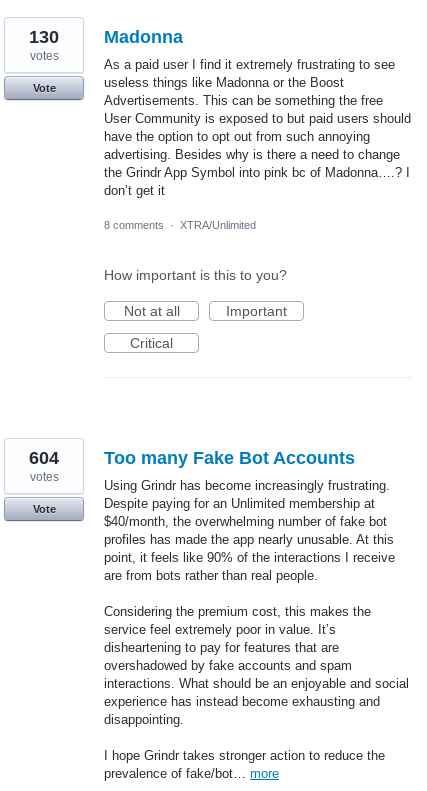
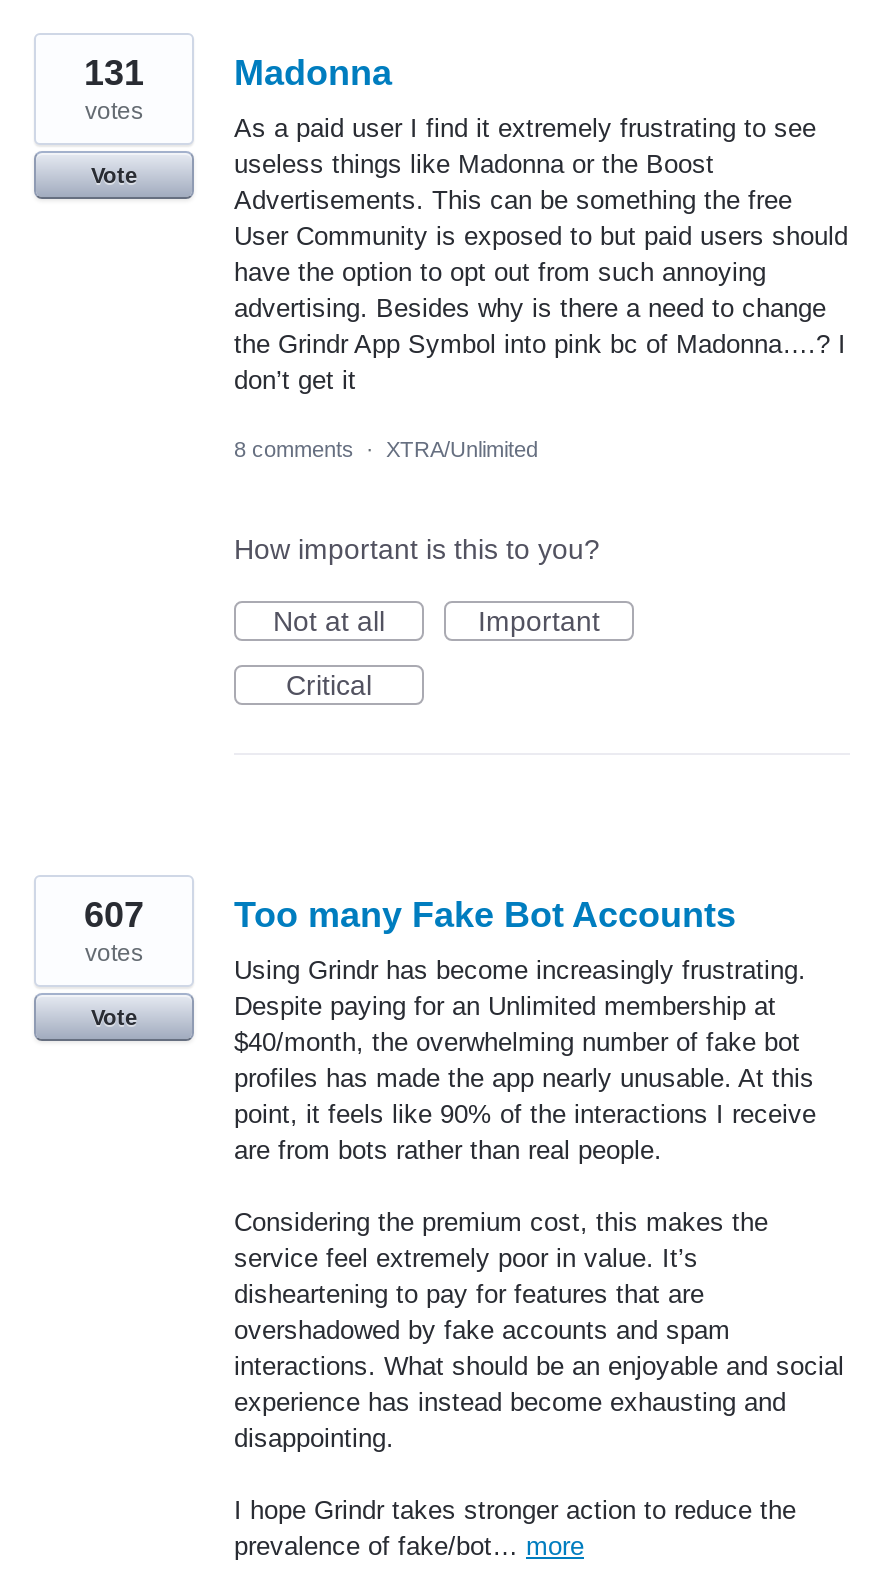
- 130
+ 131

- 604
+ 607
